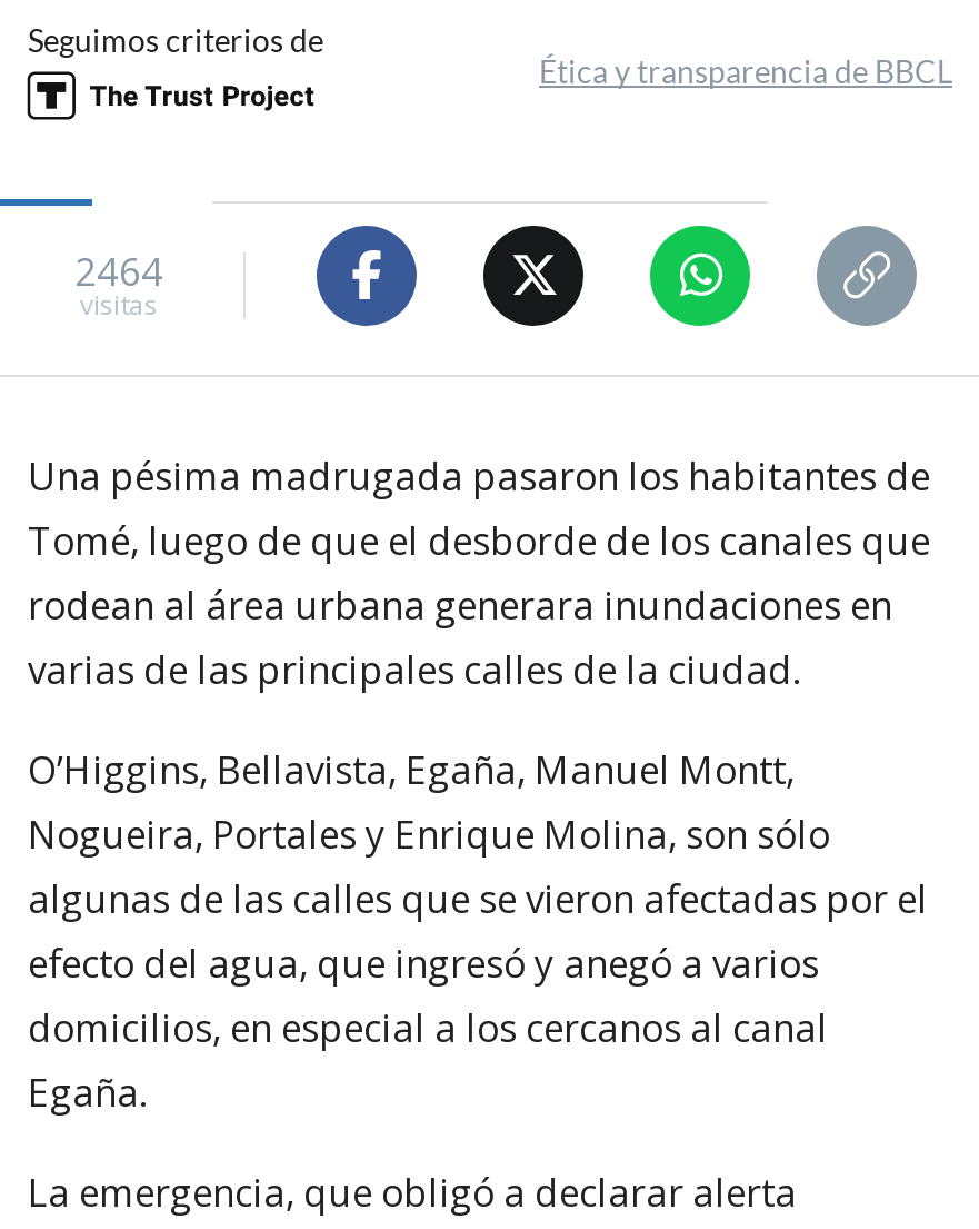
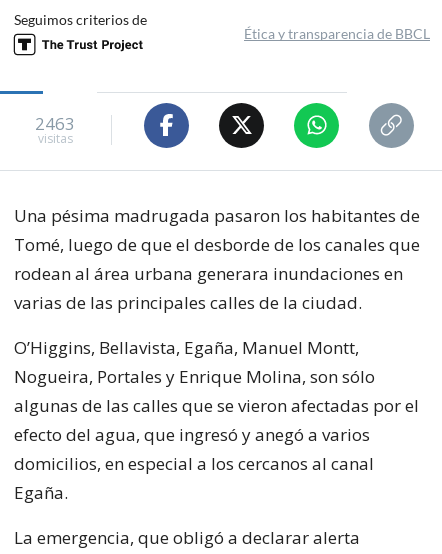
- 2464
+ 2463
